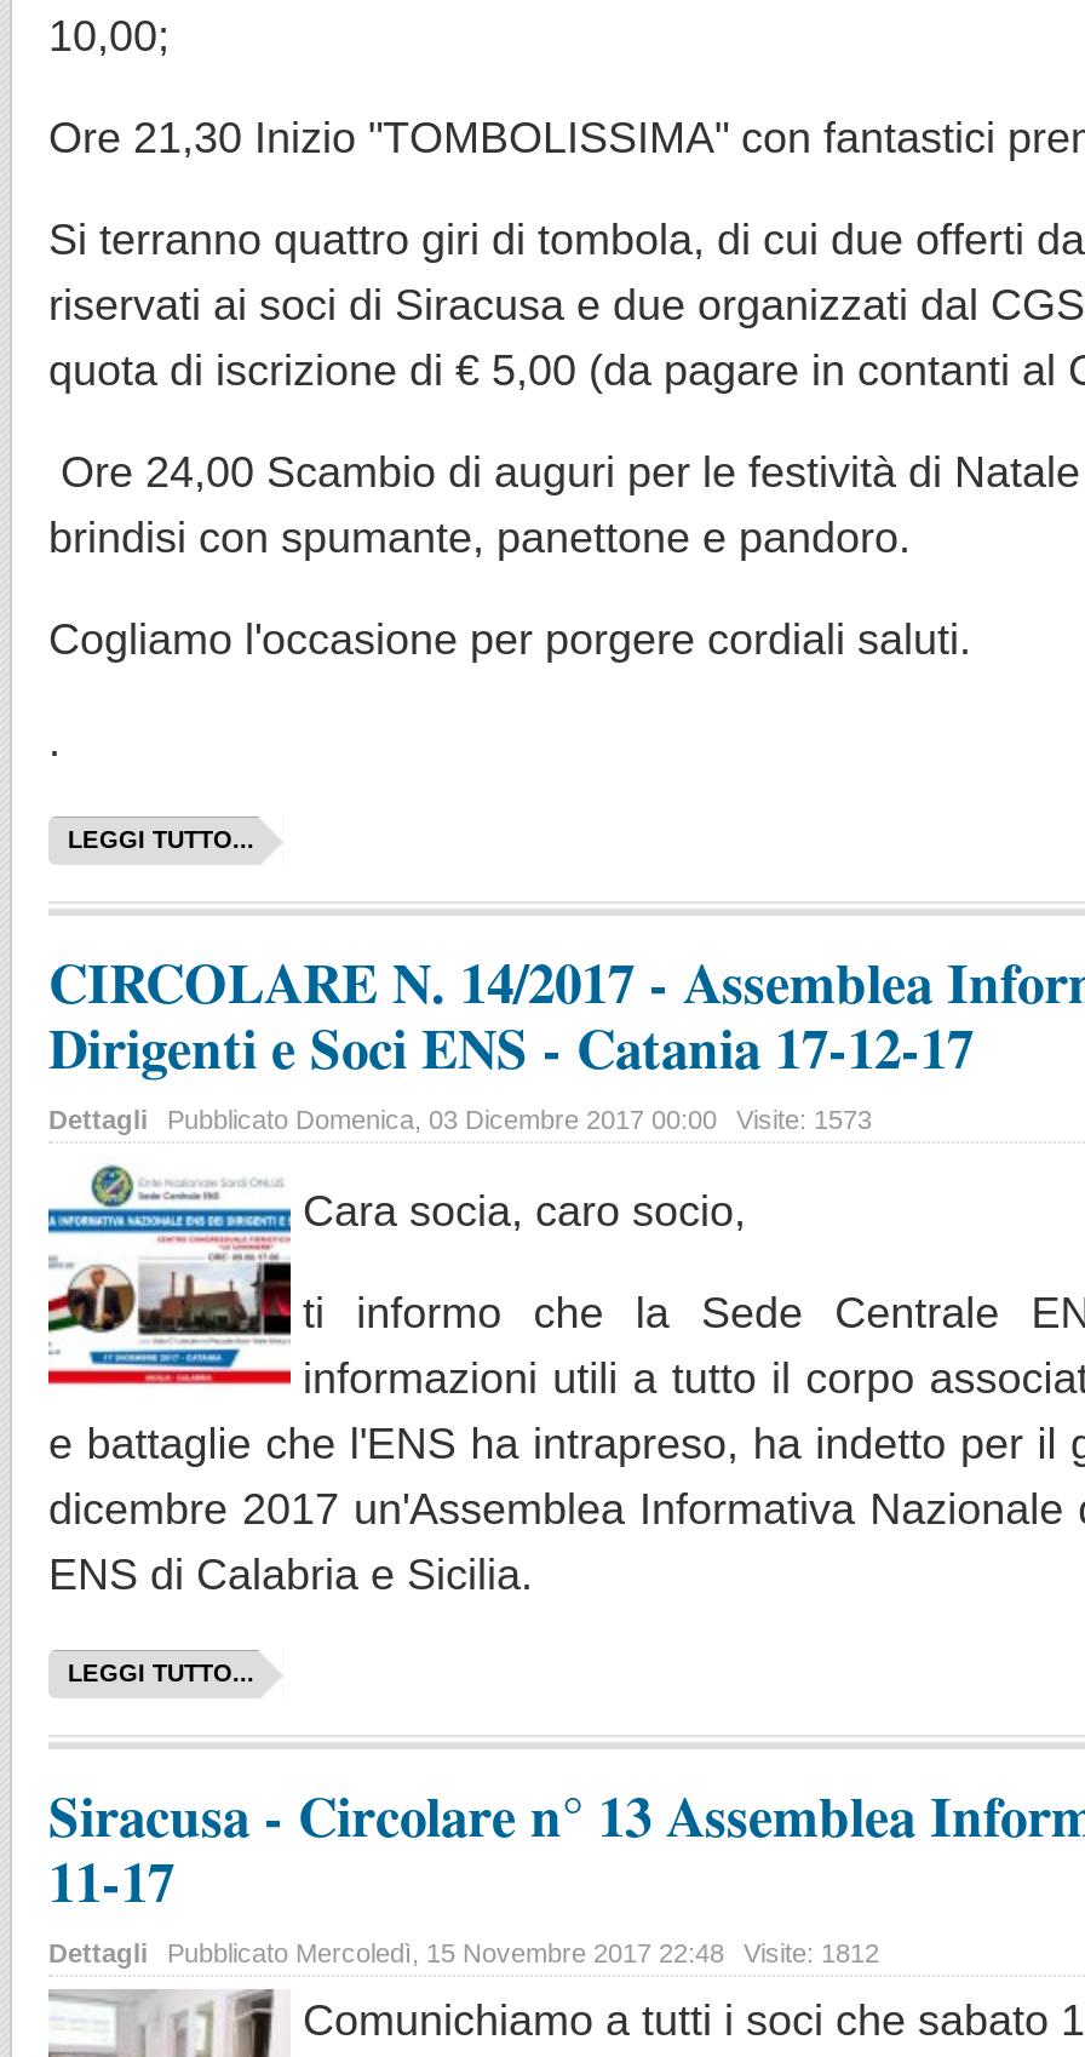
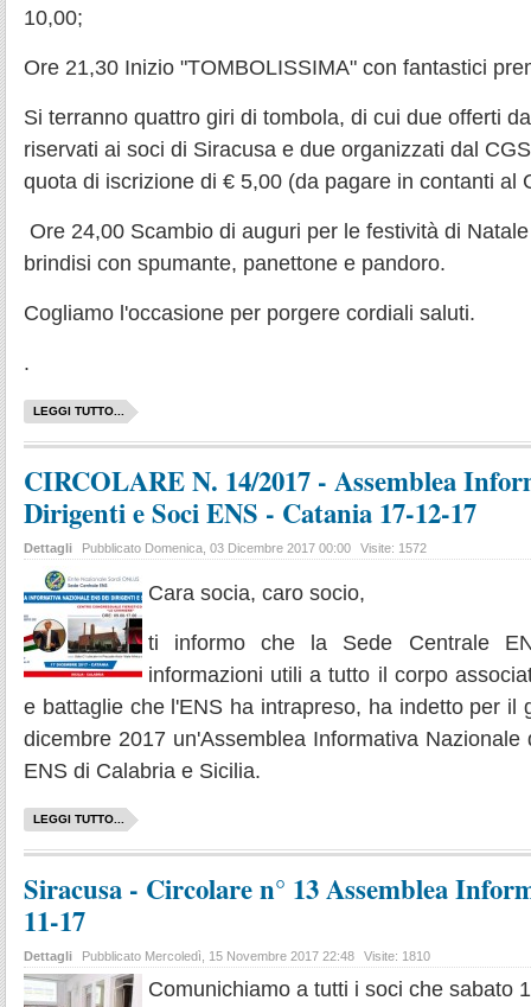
- Pubblicato Domenica, 03 Dicembre 2017 00:00 Visite: 1573
+ Pubblicato Domenica, 03 Dicembre 2017 00:00 Visite: 1572

- Pubblicato Mercoledì, 15 Novembre 2017 22:48 Visite: 1812
+ Pubblicato Mercoledì, 15 Novembre 2017 22:48 Visite: 1810
